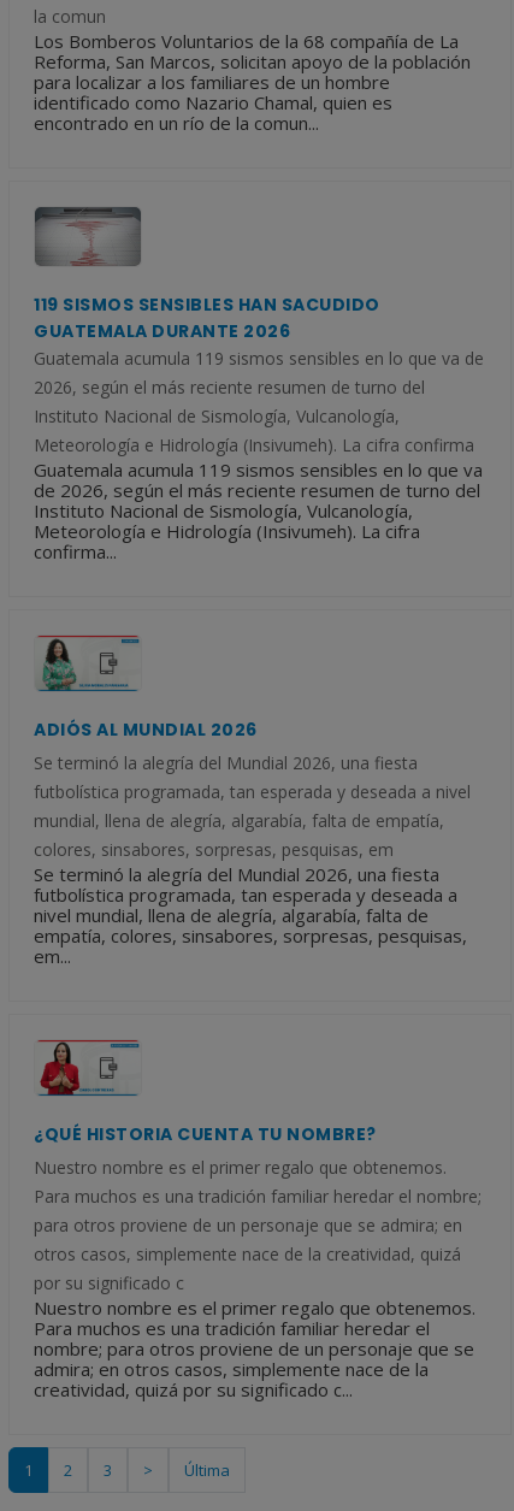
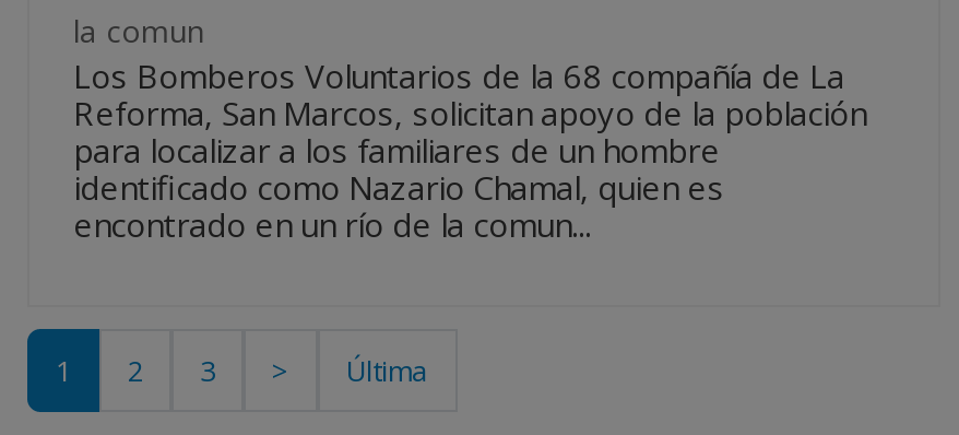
- [image]
- 119 SISMOS SENSIBLES HAN SACUDIDO
- GUATEMALA DURANTE 2026
- Guatemala acumula 119 sismos sensibles en lo que va de
- 2026, según el más reciente resumen de turno del
- Instituto Nacional de Sismología, Vulcanología,
- Meteorología e Hidrología (Insivumeh). La cifra confirma
- Guatemala acumula 119 sismos sensibles en lo que va
- de 2026, según el más reciente resumen de turno del
- Instituto Nacional de Sismología, Vulcanología,
- Meteorología e Hidrología (Insivumeh). La cifra
- confirma...

- [image]
- ADIÓS AL MUNDIAL 2026
- Se terminó la alegría del Mundial 2026, una fiesta
- futbolística programada, tan esperada y deseada a nivel
- mundial, llena de alegría, algarabía, falta de empatía,
- colores, sinsabores, sorpresas, pesquisas, em
- Se terminó la alegría del Mundial 2026, una fiesta
- futbolística programada, tan esperada y deseada a
- nivel mundial, llena de alegría, algarabía, falta de
- empatía, colores, sinsabores, sorpresas, pesquisas,
- em...

- [image]
- ¿QUÉ HISTORIA CUENTA TU NOMBRE?
- Nuestro nombre es el primer regalo que obtenemos.
- Para muchos es una tradición familiar heredar el nombre;
- para otros proviene de un personaje que se admira; en
- otros casos, simplemente nace de la creatividad, quizá
- por su significado c
- Nuestro nombre es el primer regalo que obtenemos.
- Para muchos es una tradición familiar heredar el
- nombre; para otros proviene de un personaje que se
- admira; en otros casos, simplemente nace de la
- creatividad, quizá por su significado c...
